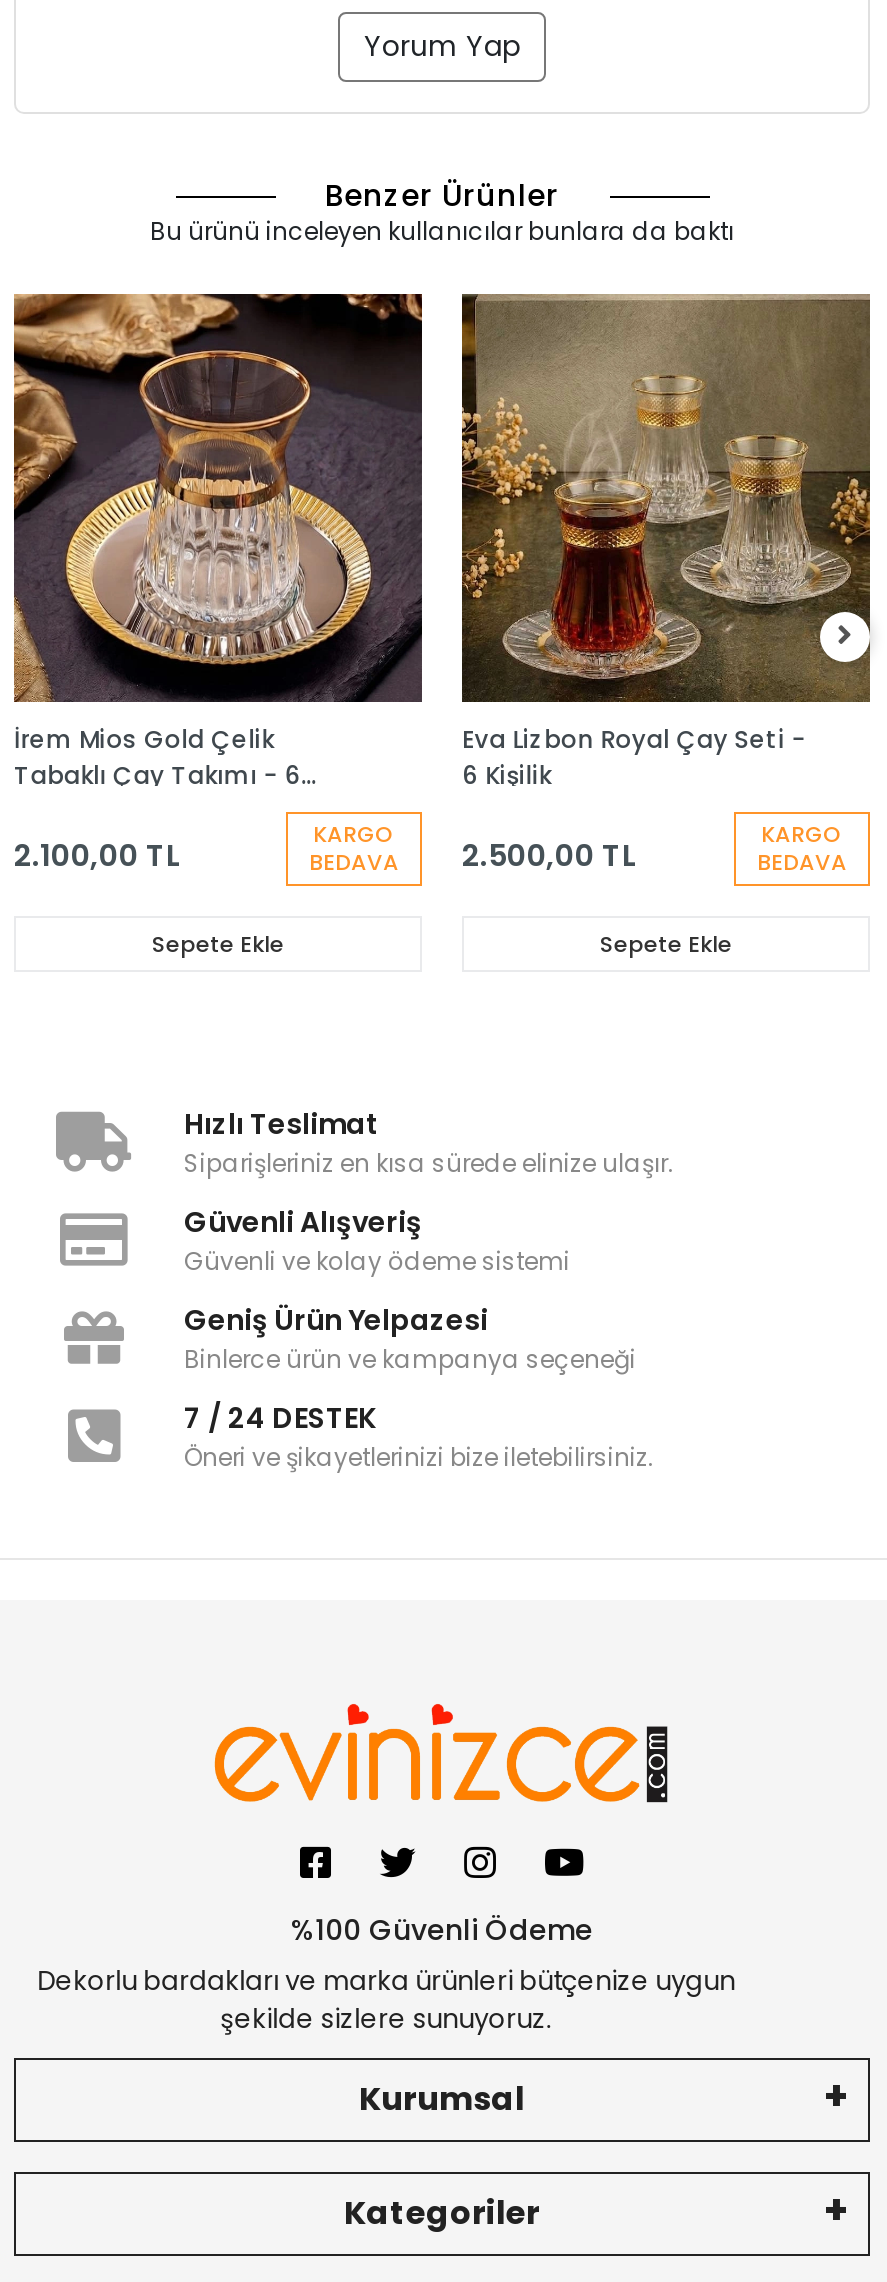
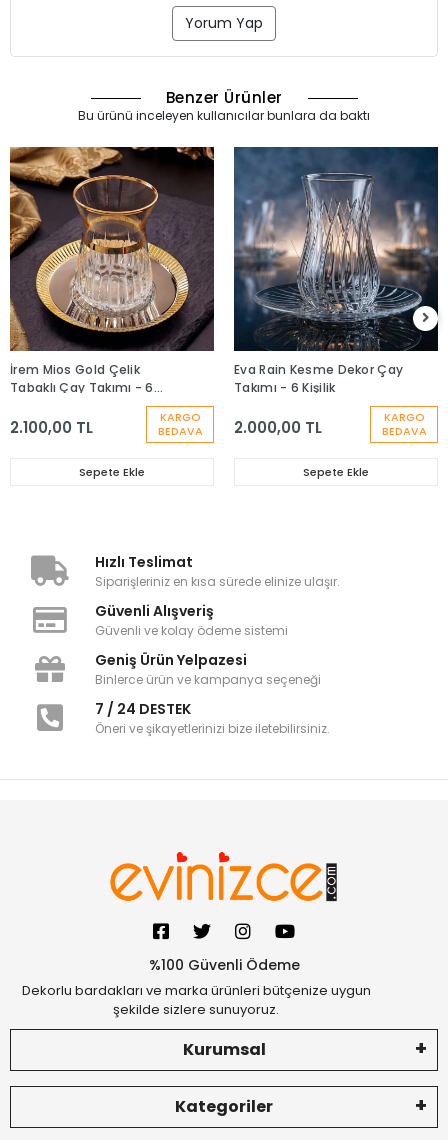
- [image]
- Eva Lizbon Royal Çay Seti -
- 6 Kişilik
+ [image]
+ Eva Rain Kesme Dekor Çay
+ Takımı - 6 Kişilik

- BEDAVA 2.500,00 TL
+ BEDAVA 2.000,00 TL
